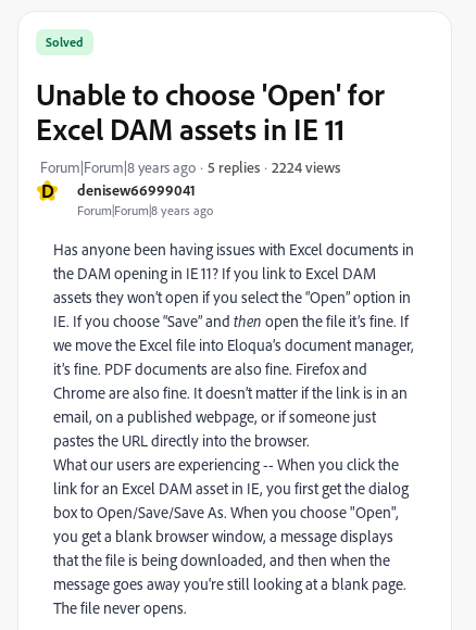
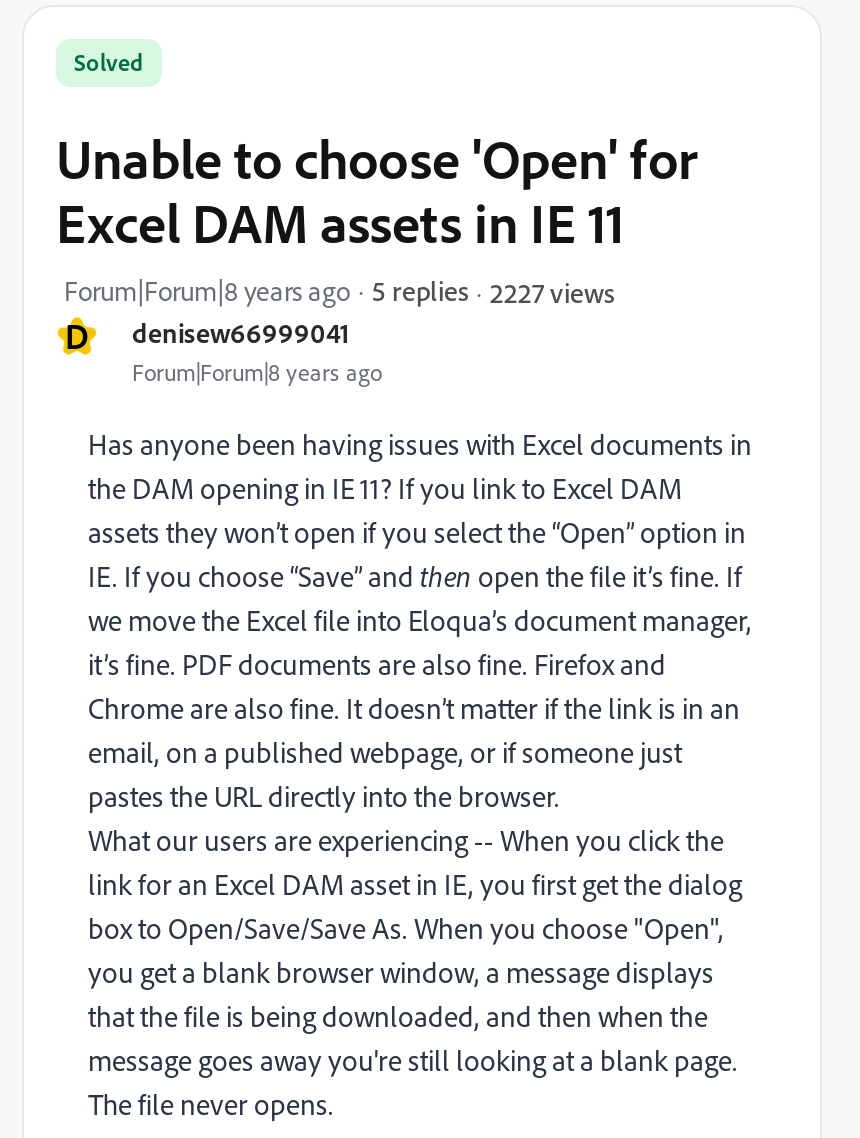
- 2224 views
+ 2227 views
